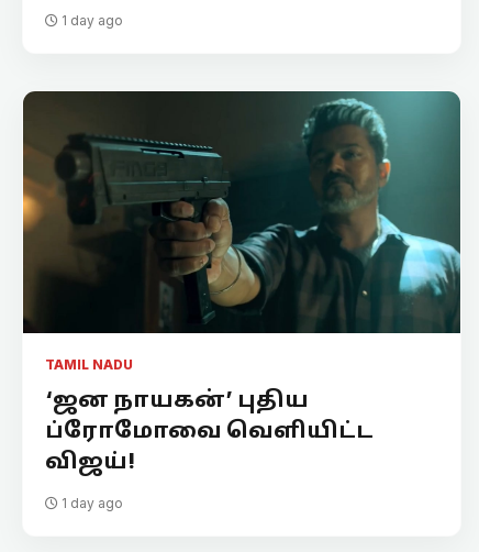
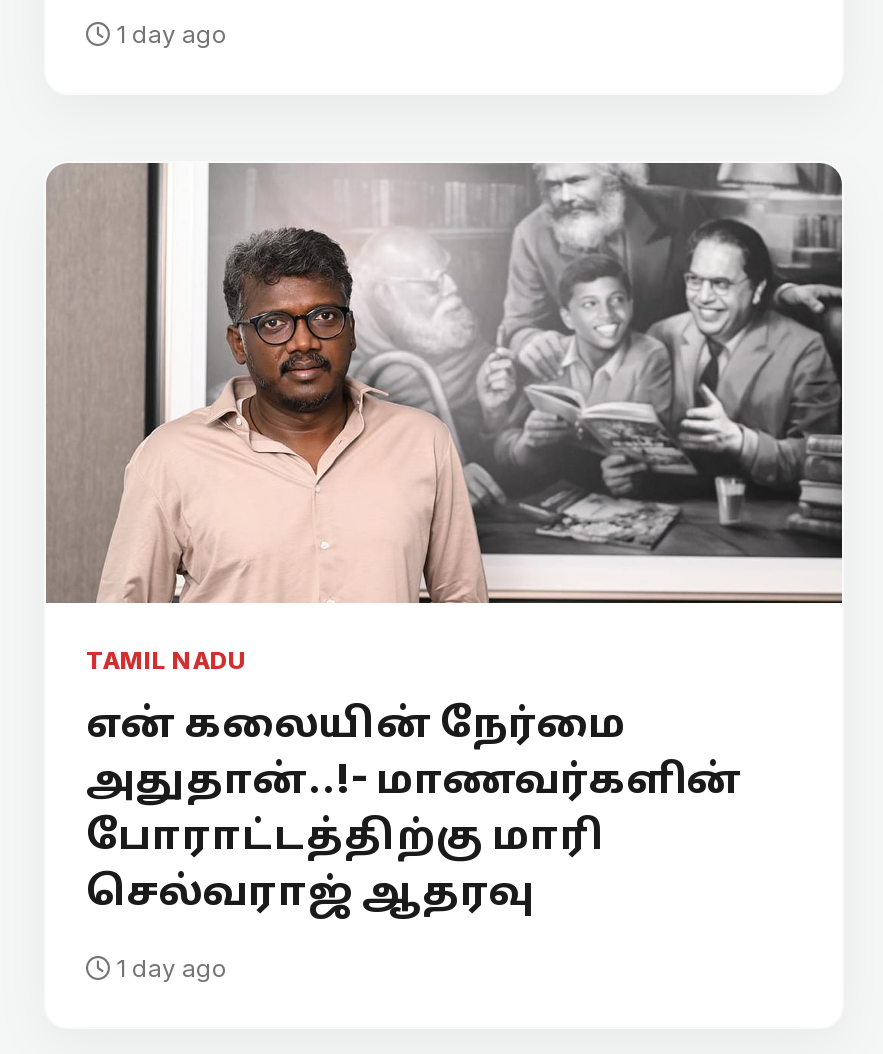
- [image]
+ [image]

- ‘ஜன நாயகன்’ புதிய
- ப்ரோமோவை வெளியிட்ட
- விஜய்!
+ என் கலையின் நேர்மை
+ அதுதான்..!- மாணவர்களின்
+ போராட்டத்திற்கு மாரி
+ செல்வராஜ் ஆதரவு
